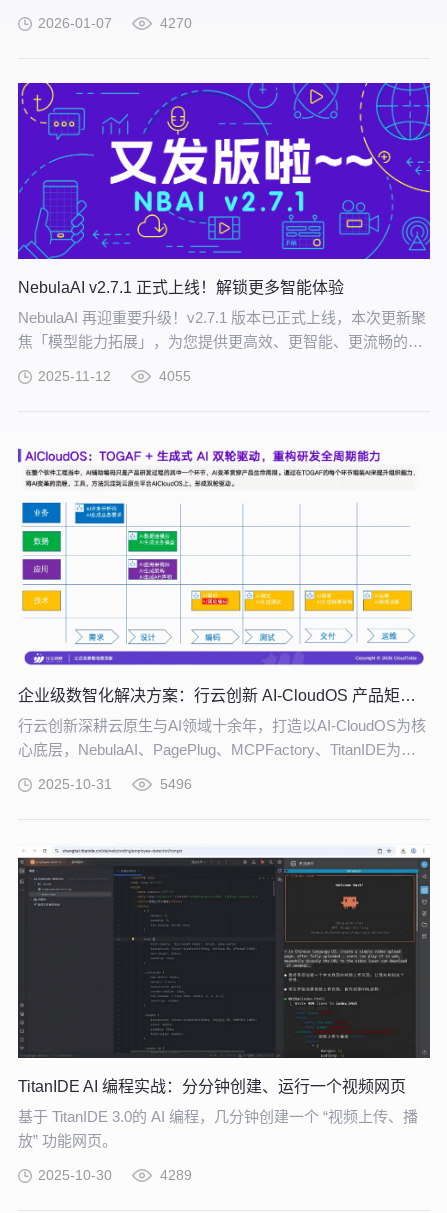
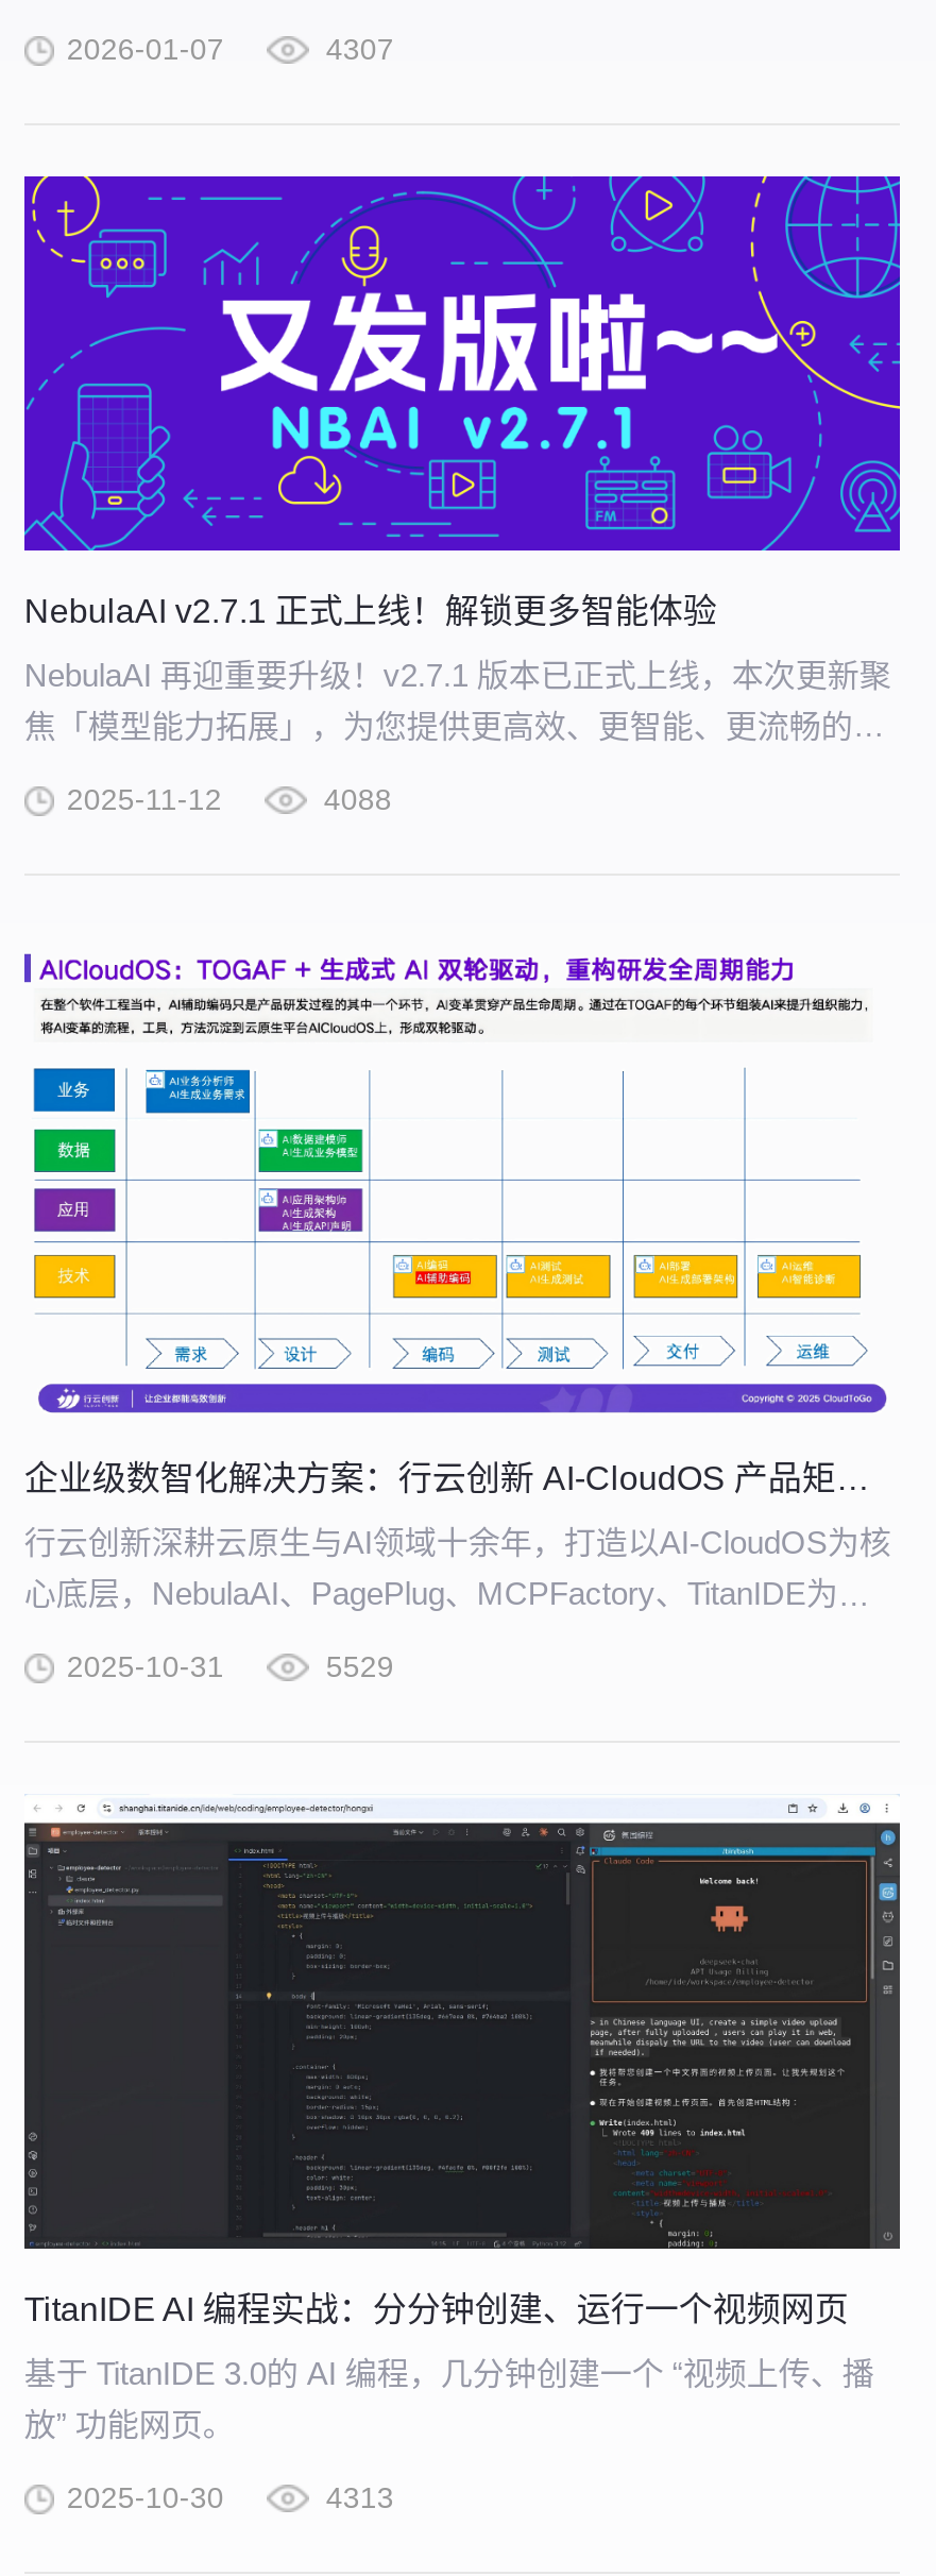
- 4270
+ 4307

- 4055
+ 4088

- 5496
+ 5529

- 4289
+ 4313
